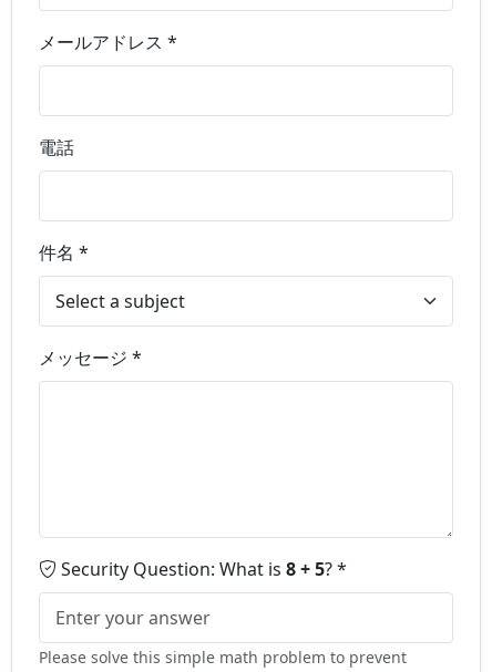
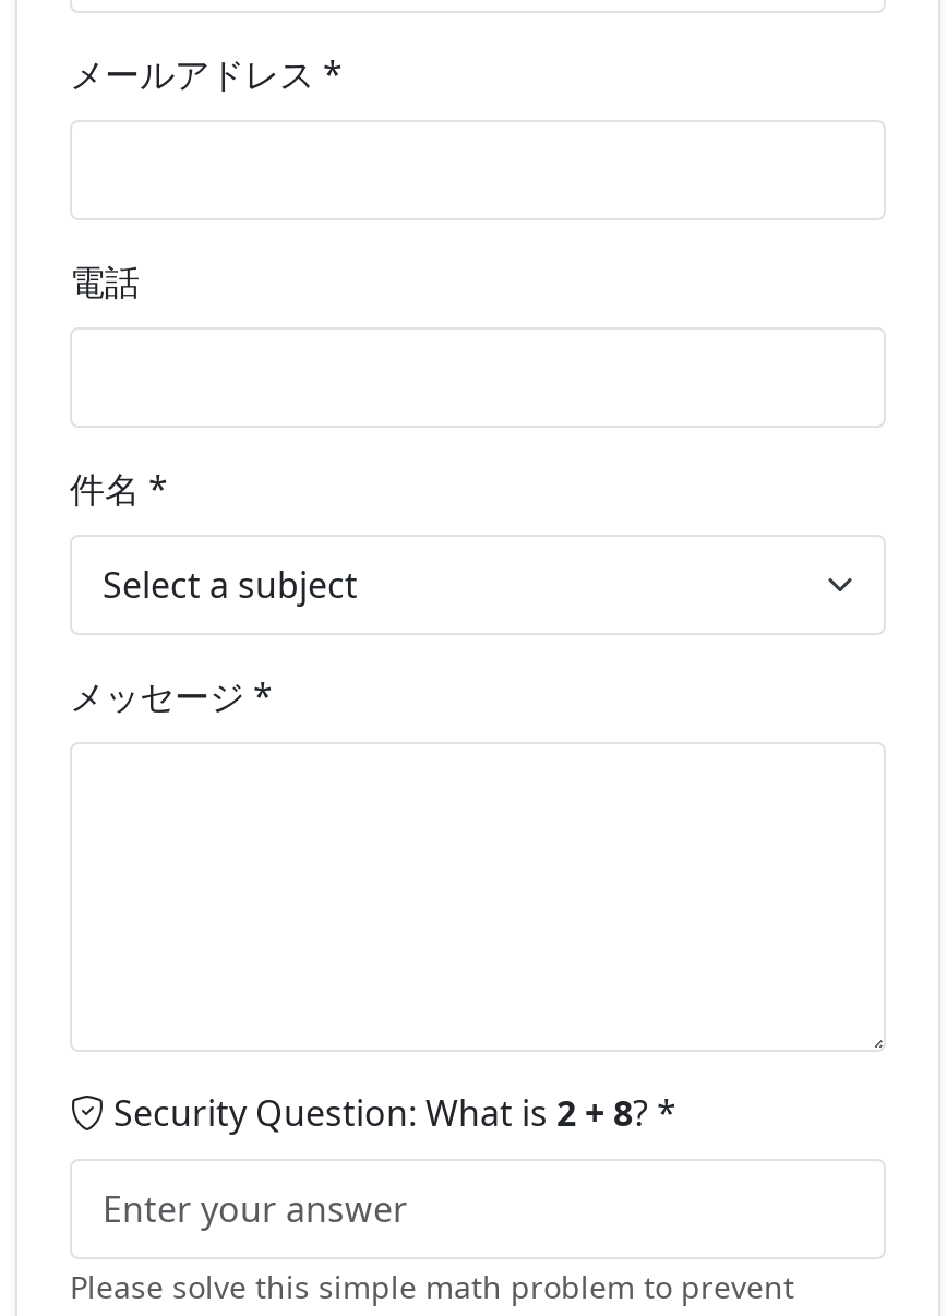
- Security Question: What is 8 + 5? *
+ Security Question: What is 2 + 8? *
